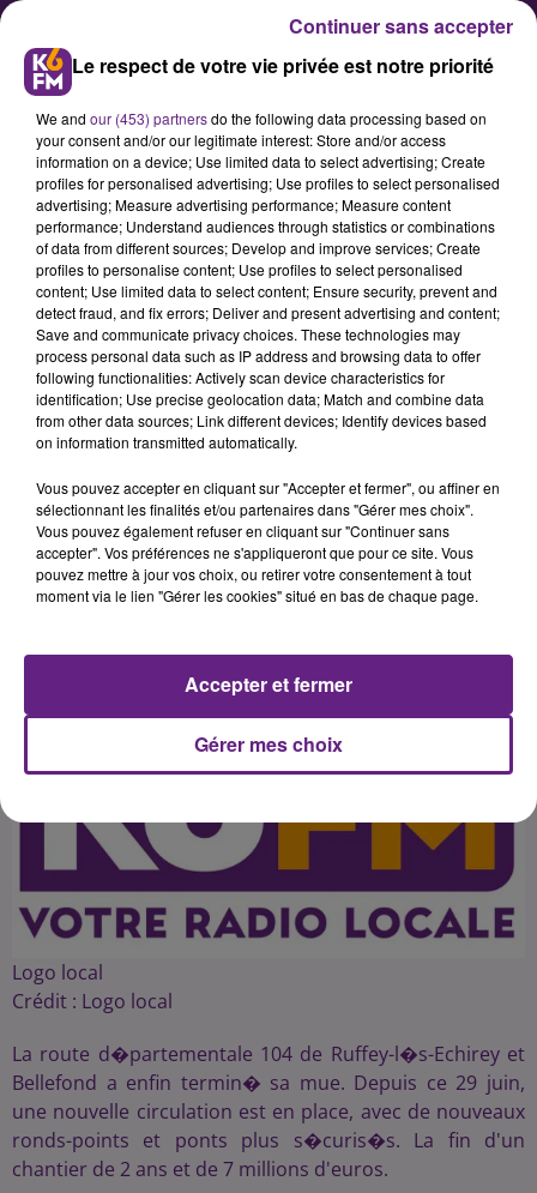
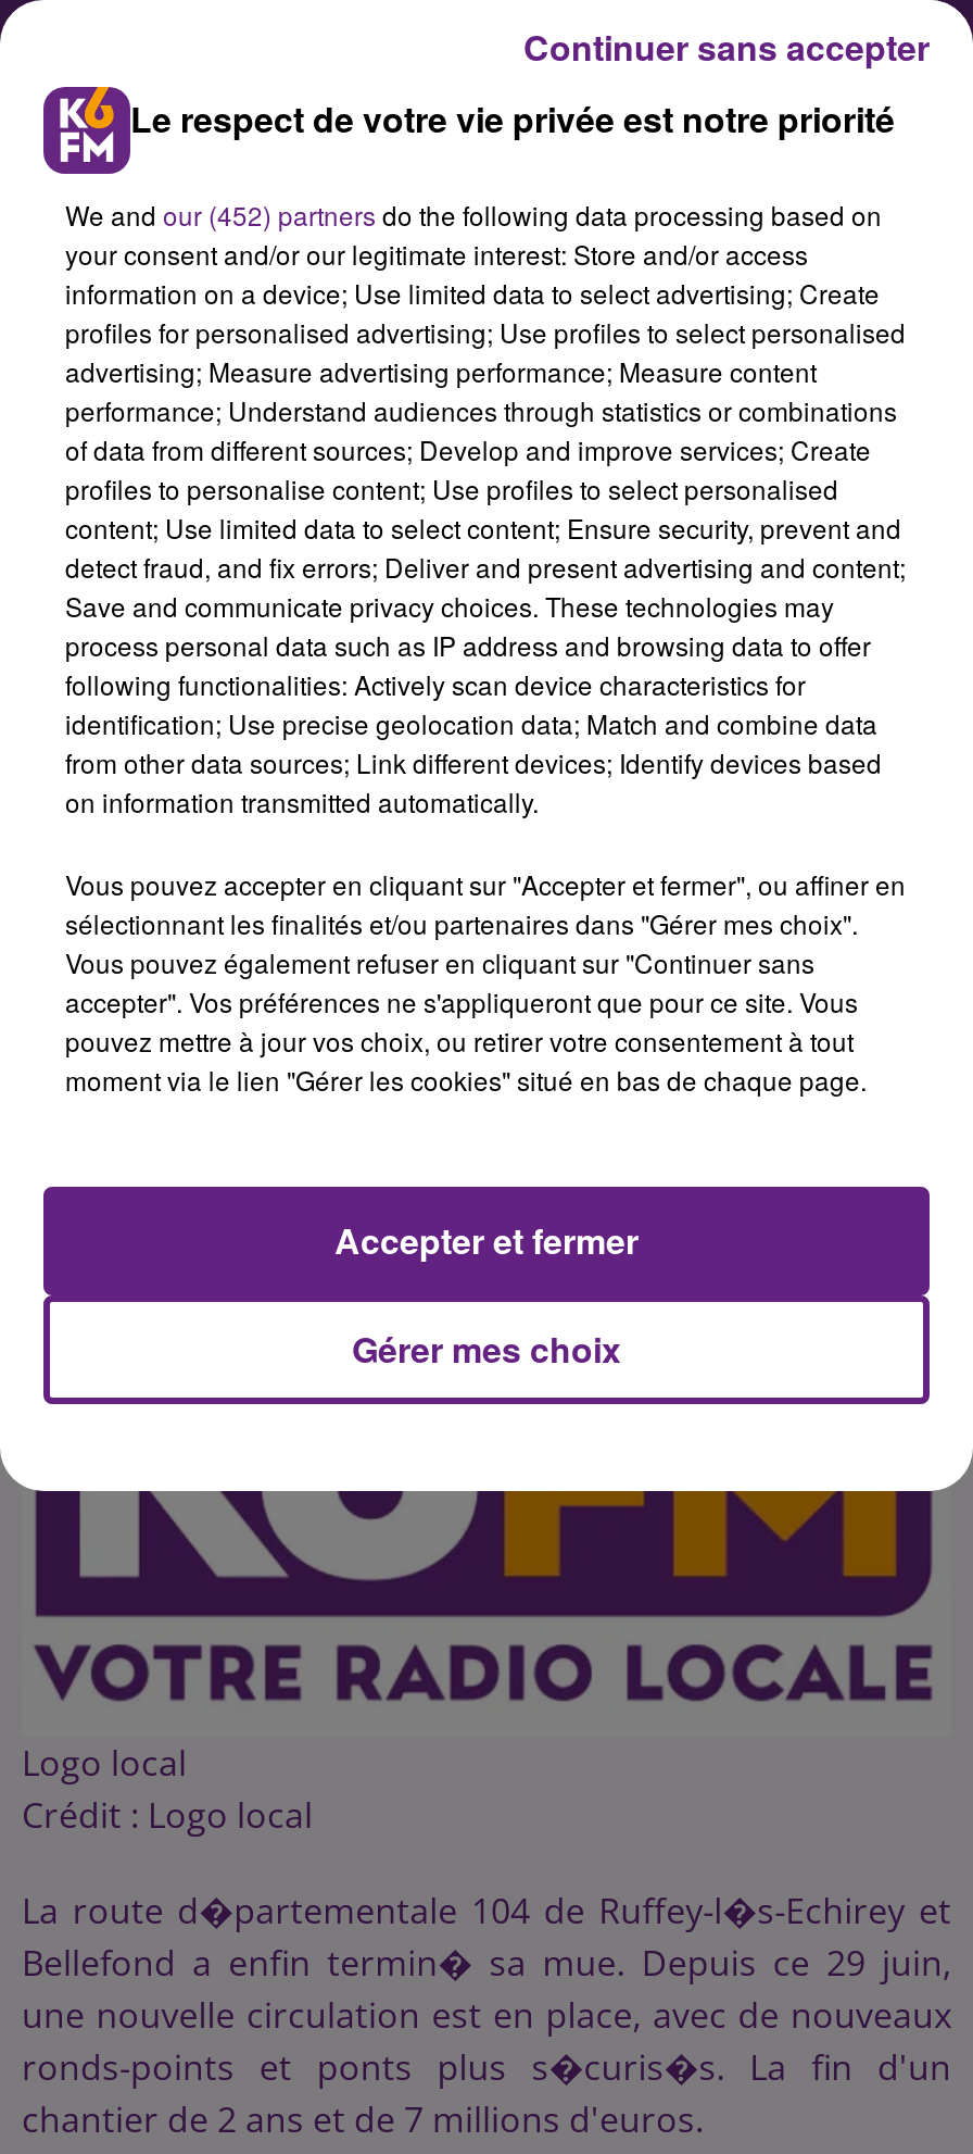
- We and our (453) partners do the following data processing based on
+ We and our (452) partners do the following data processing based on
